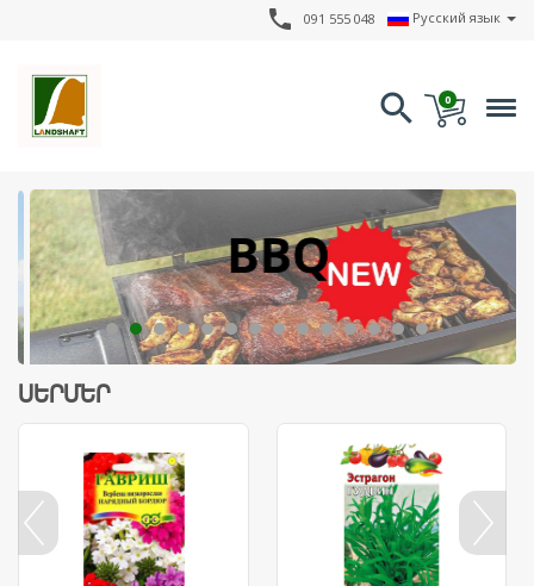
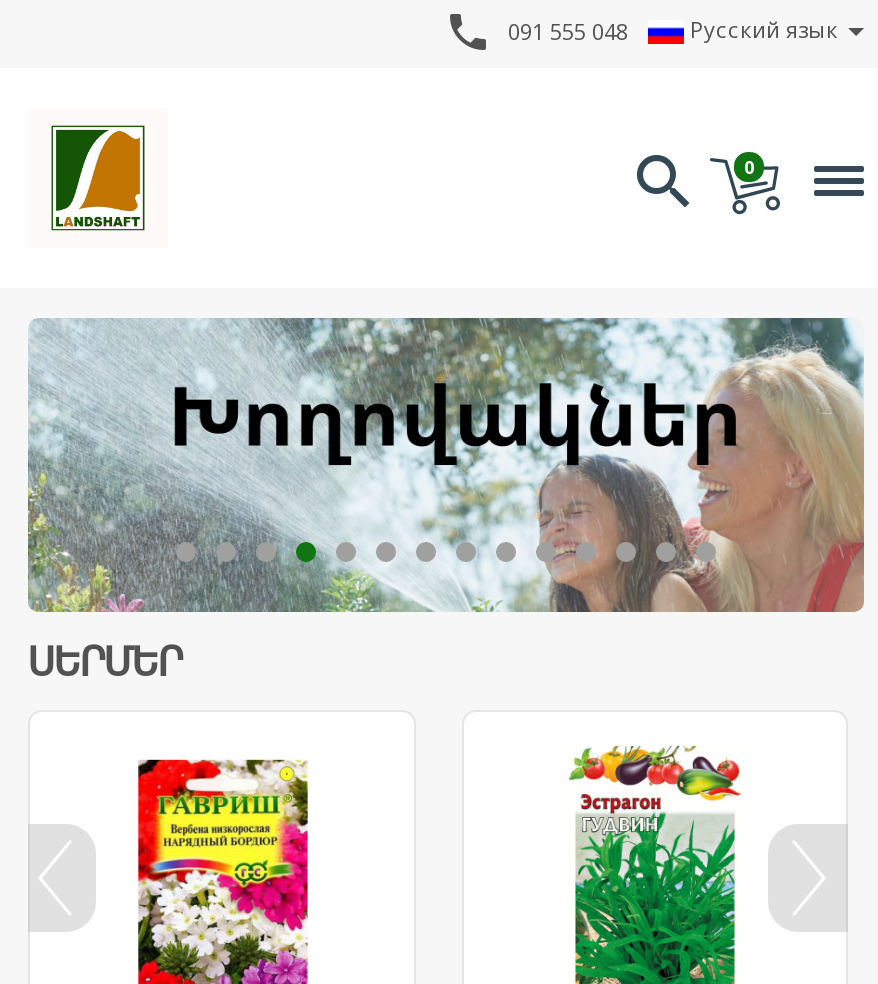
- [image]
+ [image]
